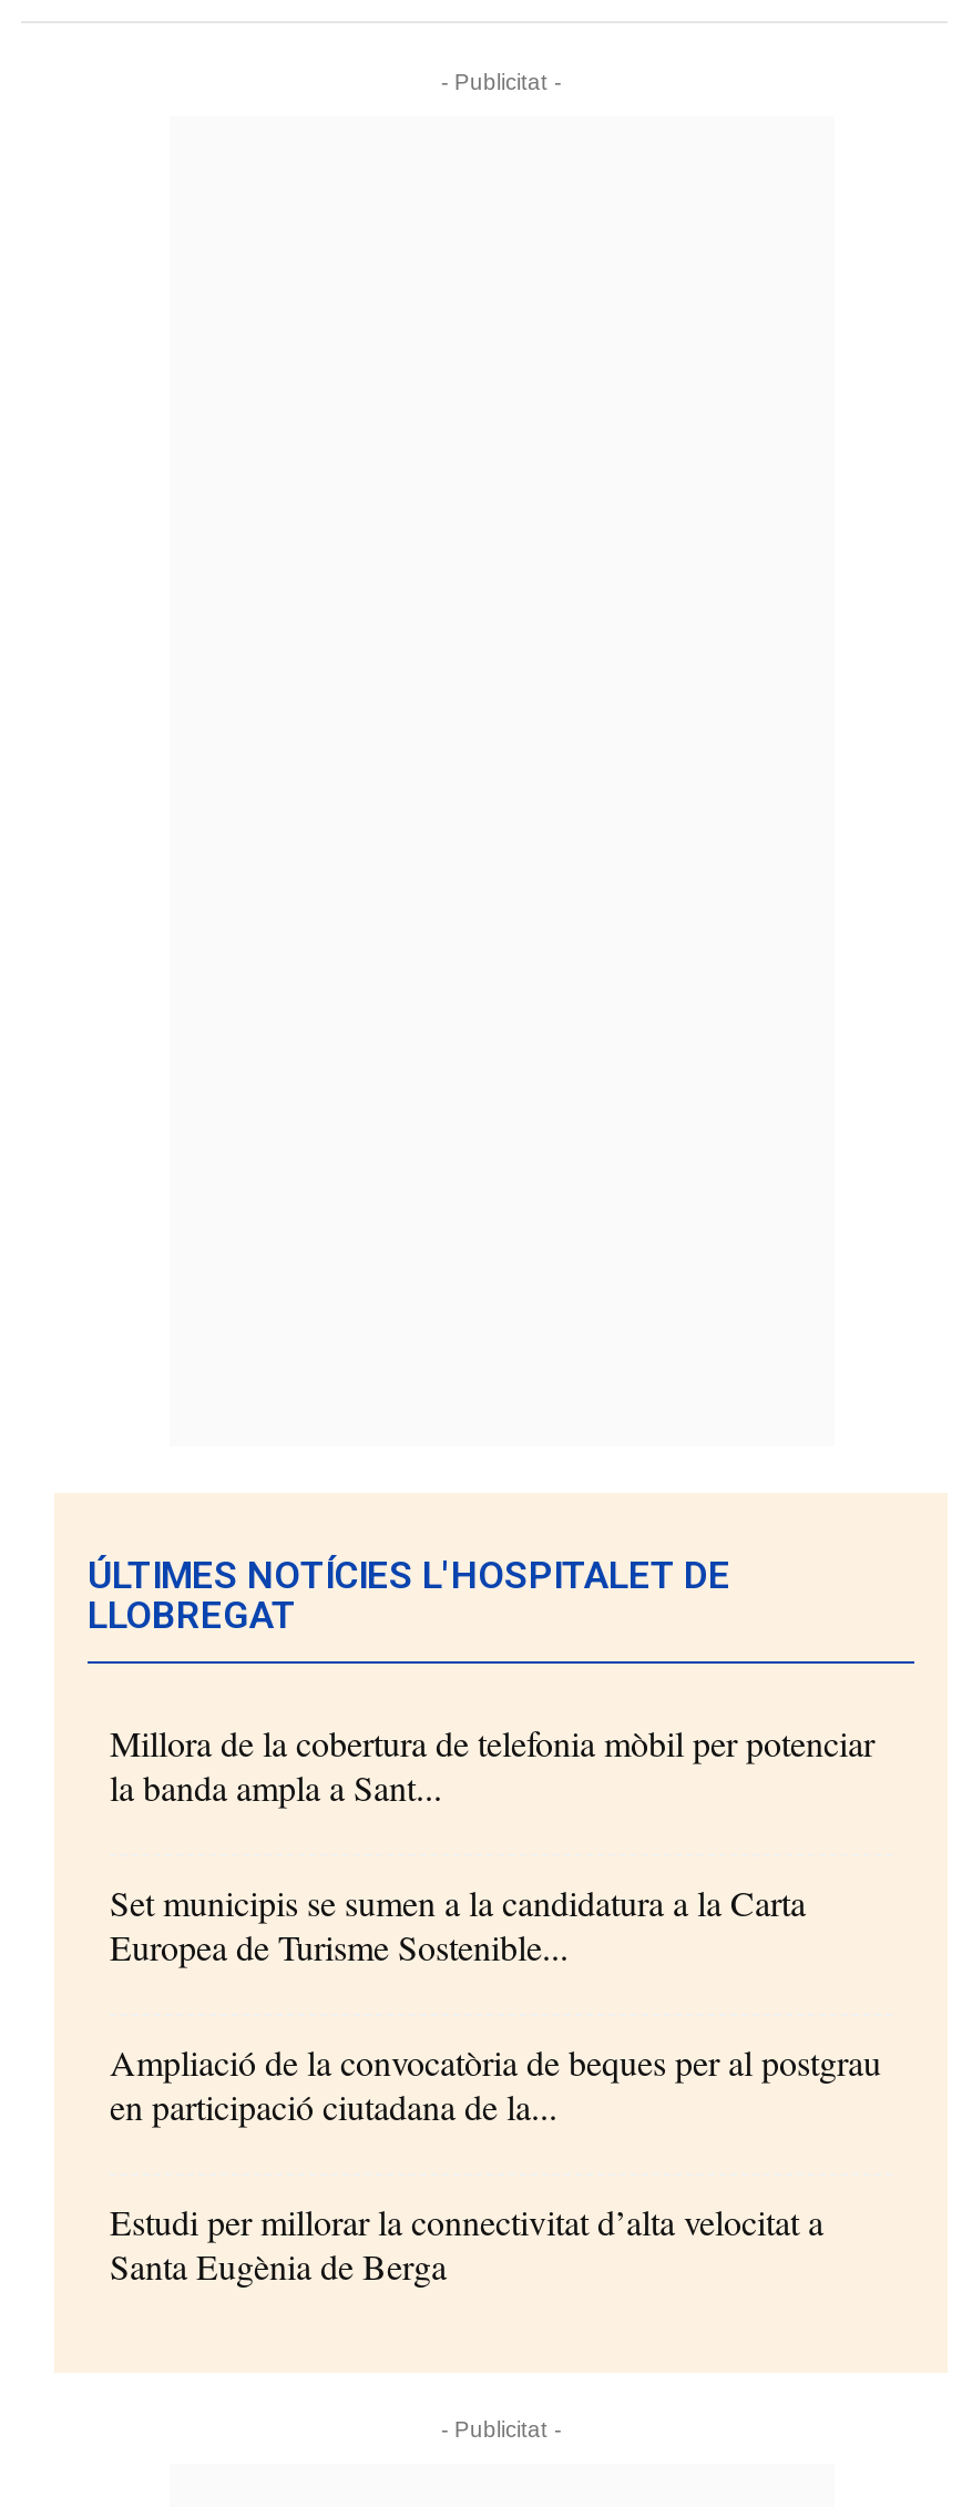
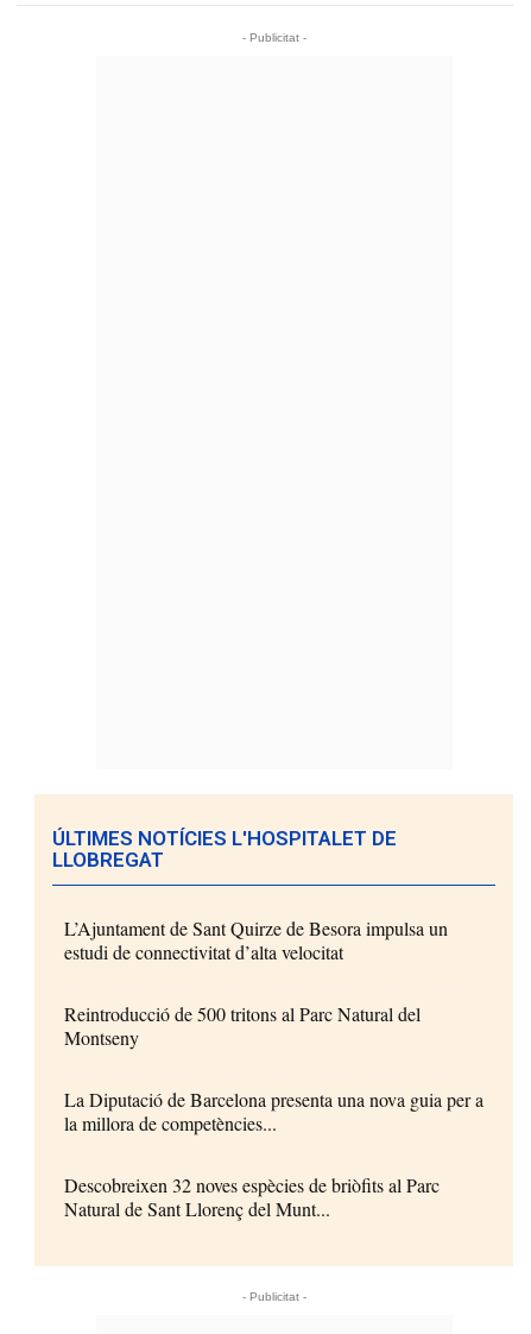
- Millora de la cobertura de telefonia mòbil per potenciar
- la banda ampla a Sant...
+ L’Ajuntament de Sant Quirze de Besora impulsa un
+ estudi de connectivitat d’alta velocitat

- Set municipis se sumen a la candidatura a la Carta
- Europea de Turisme Sostenible...
+ Reintroducció de 500 tritons al Parc Natural del
+ Montseny

- Ampliació de la convocatòria de beques per al postgrau
- en participació ciutadana de la...
+ La Diputació de Barcelona presenta una nova guia per a
+ la millora de competències...

- Estudi per millorar la connectivitat d’alta velocitat a
- Santa Eugènia de Berga
+ Descobreixen 32 noves espècies de briòfits al Parc
+ Natural de Sant Llorenç del Munt...
